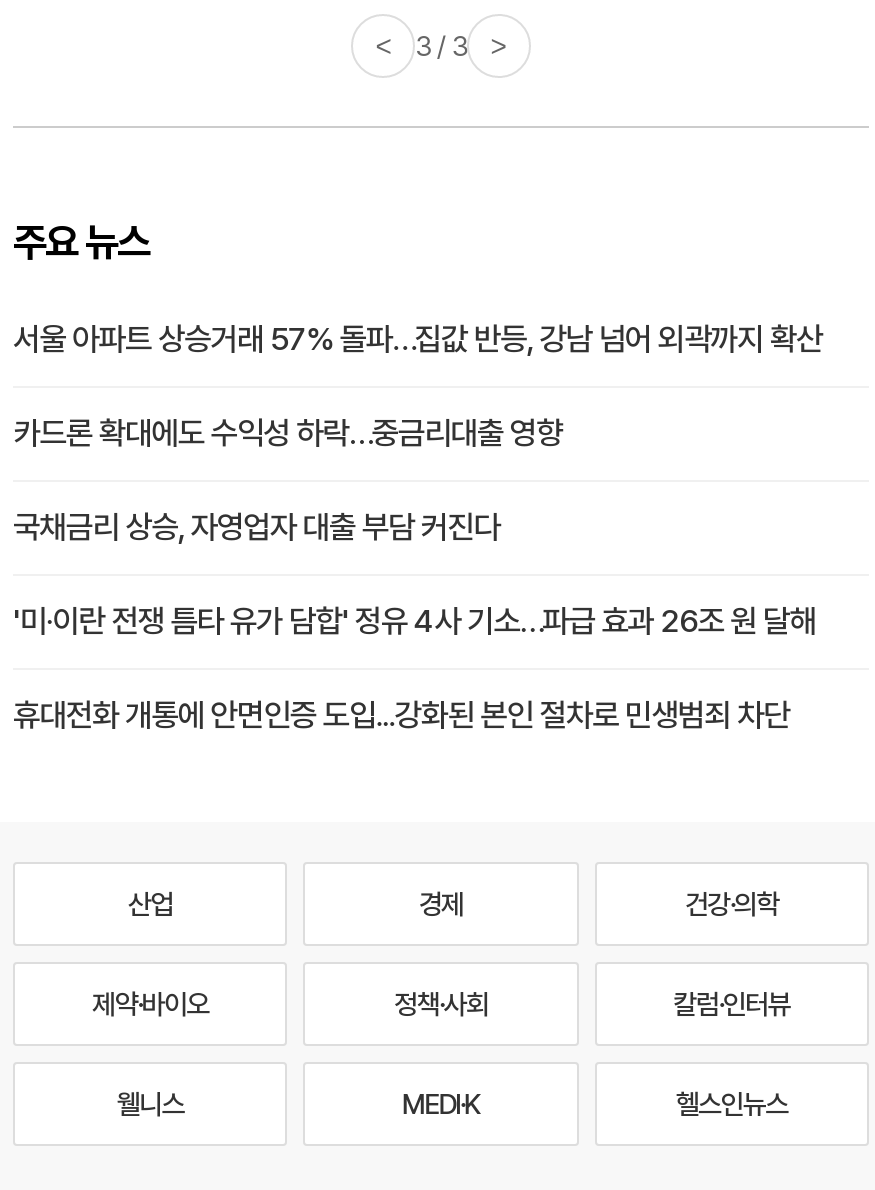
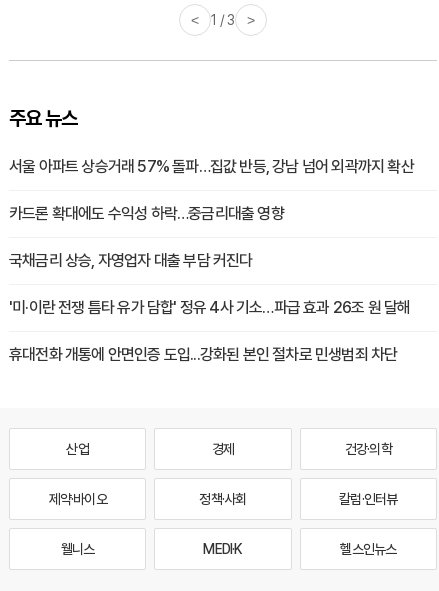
- 3 / 3
+ 1 / 3
